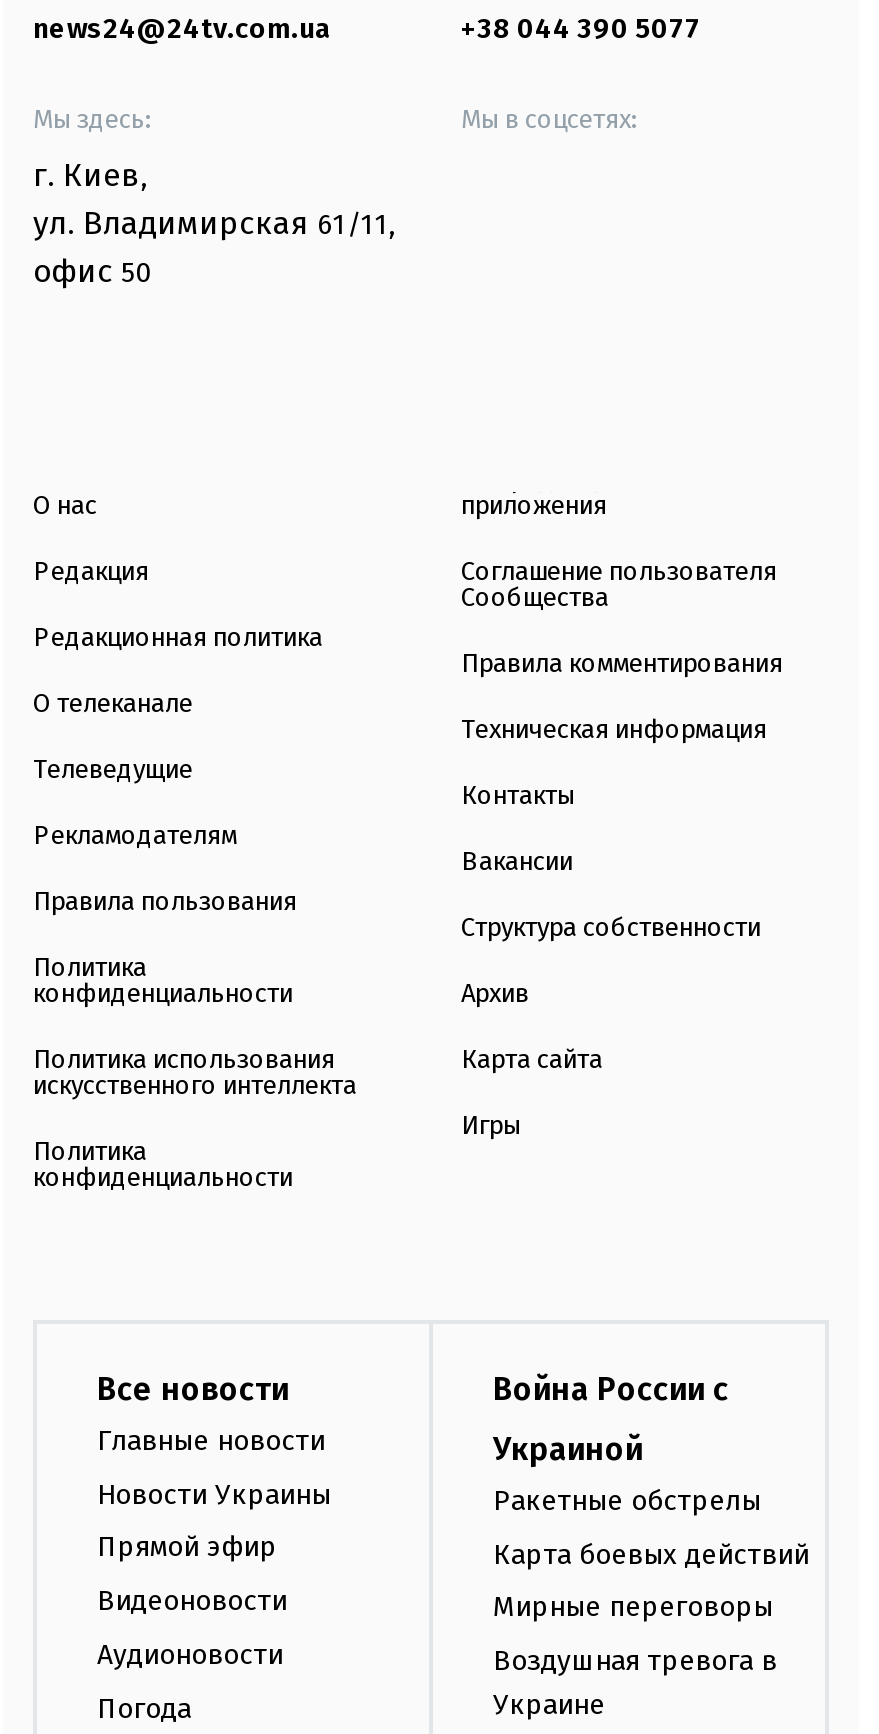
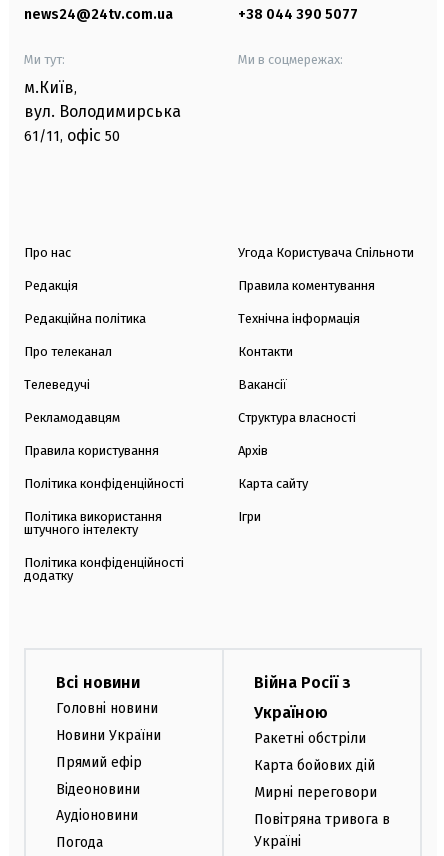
- Мы здесь:
- г. Киев,
- ул. Владимирская 61/11,
- офис 50
+ Ми тут:
+ м.Київ,
+ вул. Володимирська
+ 61/11, офіс 50

- Мы в соцсетях:
+ Ми в соцмережах:

- О нас
- Редакция
- Редакционная политика
- О телеканале
- Телеведущие
- Рекламодателям
- Правила пользования
- Политика
- конфиденциальности
- Политика использования
- искусственного интеллекта
- Политика
- конфиденциальности
+ Про нас
+ Редакція
+ Редакційна політика
+ Про телеканал
+ Телеведучі
+ Рекламодавцям
+ Правила користування
+ Політика конфіденційності
+ Політика використання
+ штучного інтелекту
+ Політика конфіденційності
+ додатку

- приложения
- Соглашение пользователя
- Сообщества
- Правила комментирования
- Техническая информация
- Контакты
- Вакансии
- Структура собственности
- Архив
- Карта сайта
- Игры
+ Угода Користувача Спільноти
+ Правила коментування
+ Технічна інформація
+ Контакти
+ Вакансії
+ Структура власності
+ Архів
+ Карта сайту
+ Ігри

- Все новости
- Главные новости
- Новости Украины
- Прямой эфир
- Видеоновости
- Аудионовости
+ Всі новини
+ Головні новини
+ Новини України
+ Прямий ефір
+ Відеоновини
+ Аудіоновини

- Война России с
+ Війна Росії з

- Украиной
- Ракетные обстрелы
+ Україною
+ Ракетні обстріли

- Карта боевых действий
+ Карта бойових дій

- Мирные переговоры
+ Мирні переговори

- Воздушная тревога в
- Украине
+ Повітряна тривога в
+ Україні
